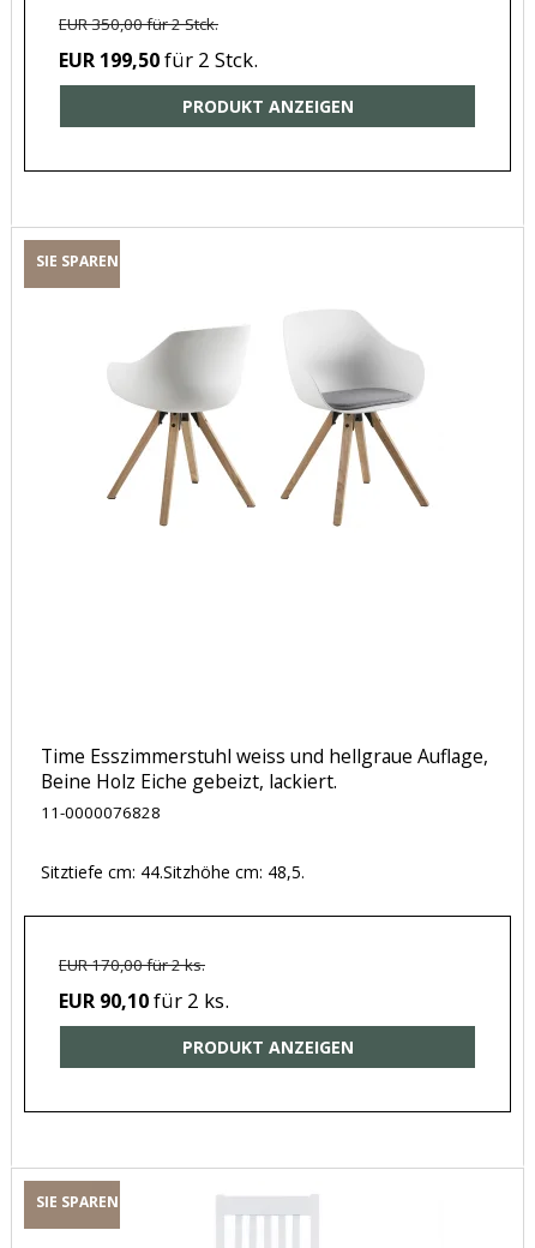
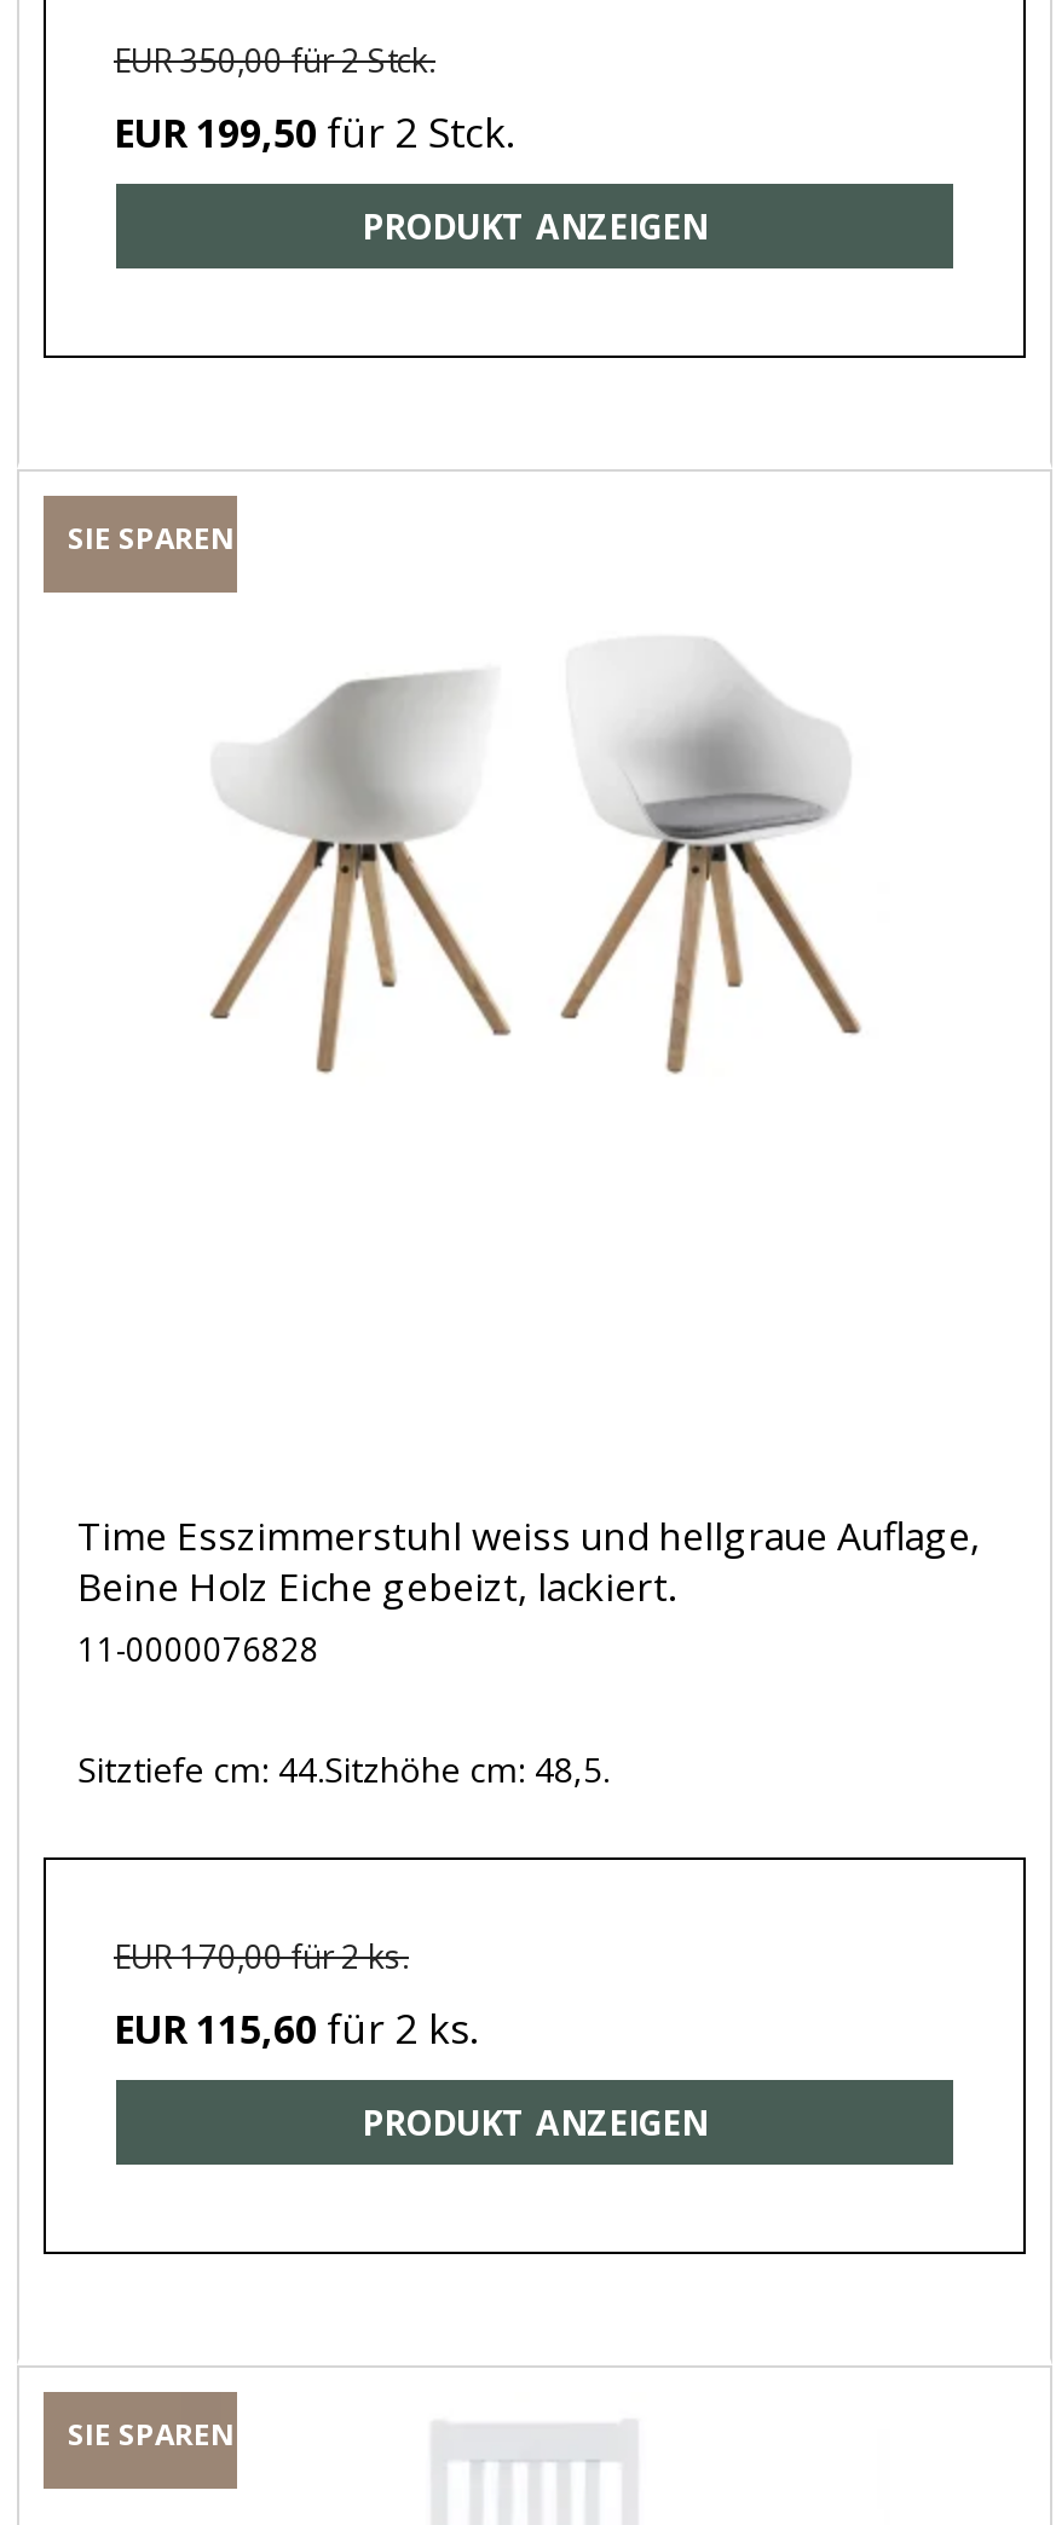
- EUR 90,10 für 2 ks.
+ EUR 115,60 für 2 ks.
